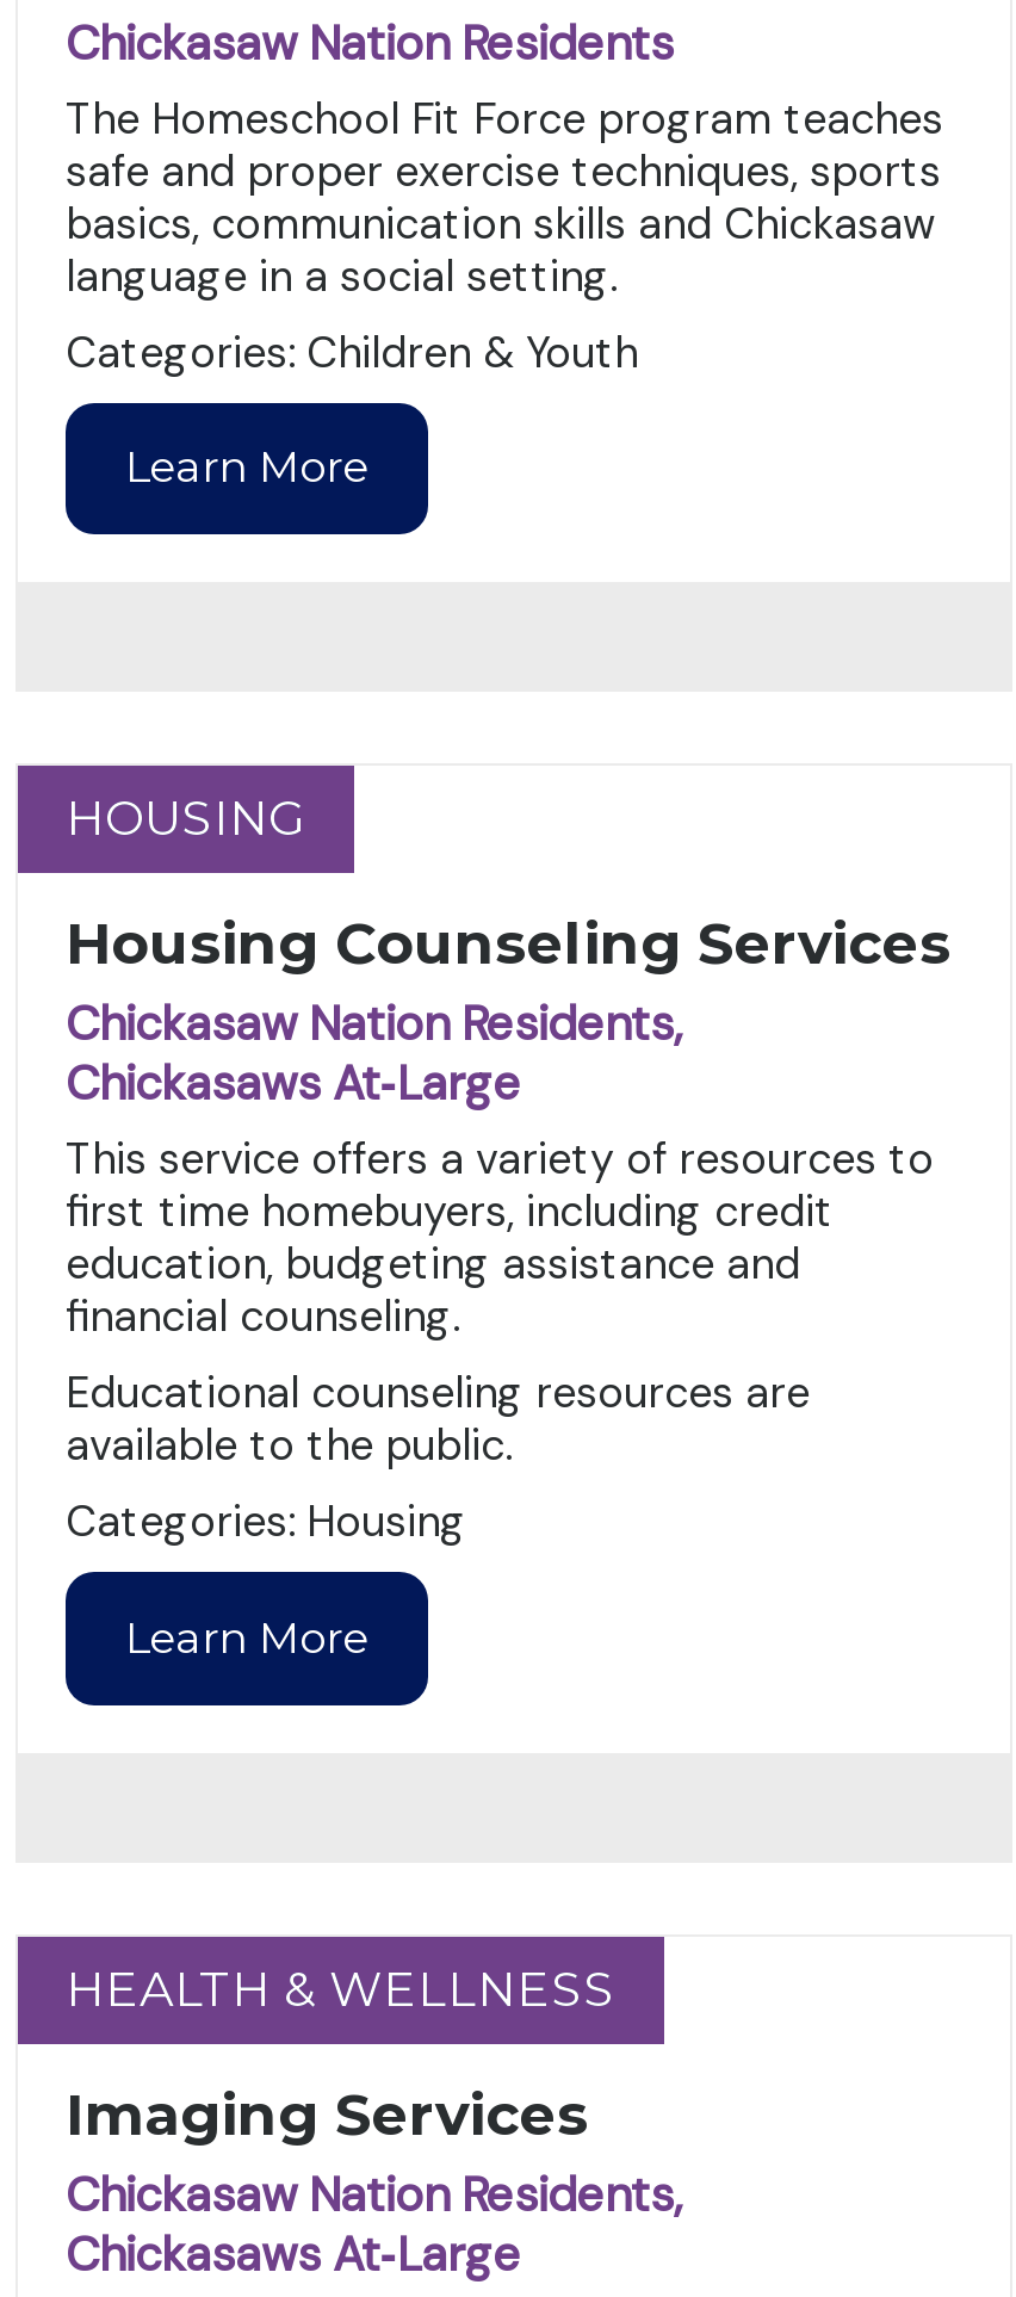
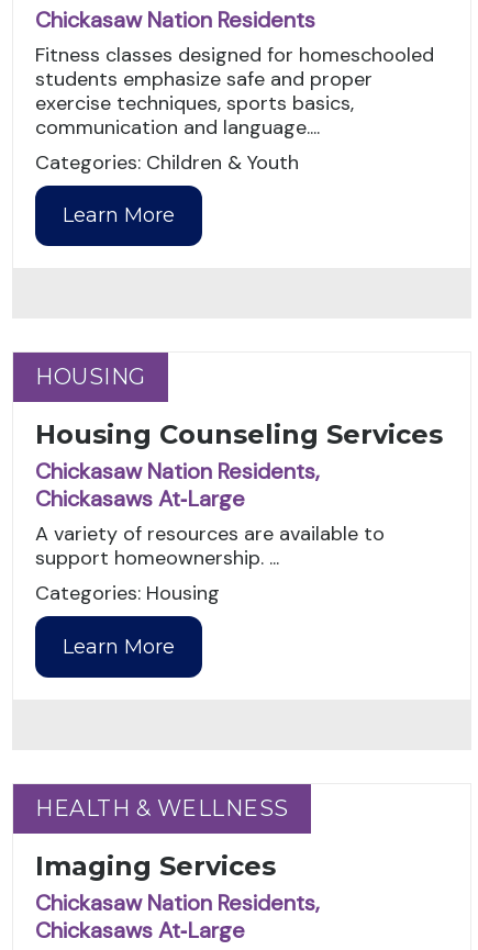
- The Homeschool Fit Force program teaches
- safe and proper exercise techniques, sports
- basics, communication skills and Chickasaw
- language in a social setting.
+ Fitness classes designed for homeschooled
+ students emphasize safe and proper
+ exercise techniques, sports basics,
+ communication and language....

- This service offers a variety of resources to
- first time homebuyers, including credit
- education, budgeting assistance and
- financial counseling.
- Educational counseling resources are
- available to the public.
+ A variety of resources are available to
+ support homeownership. ...
